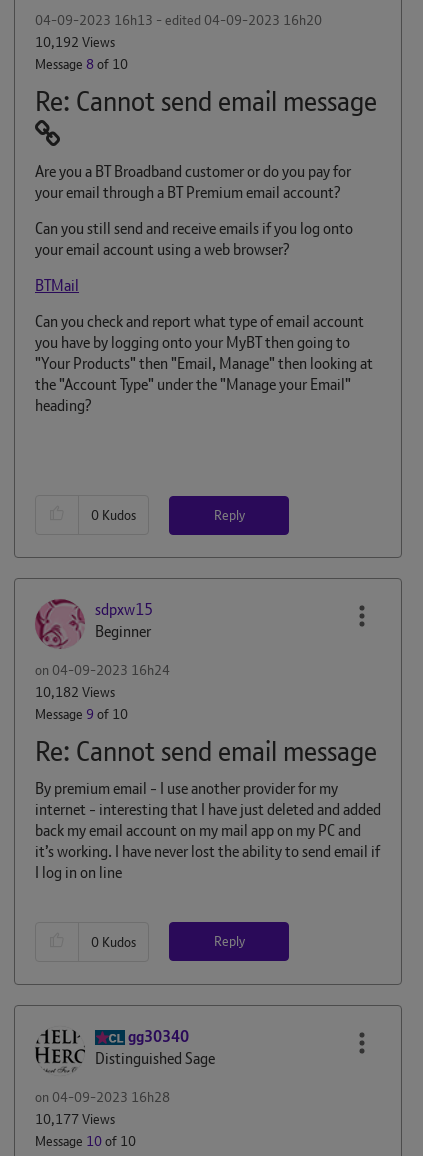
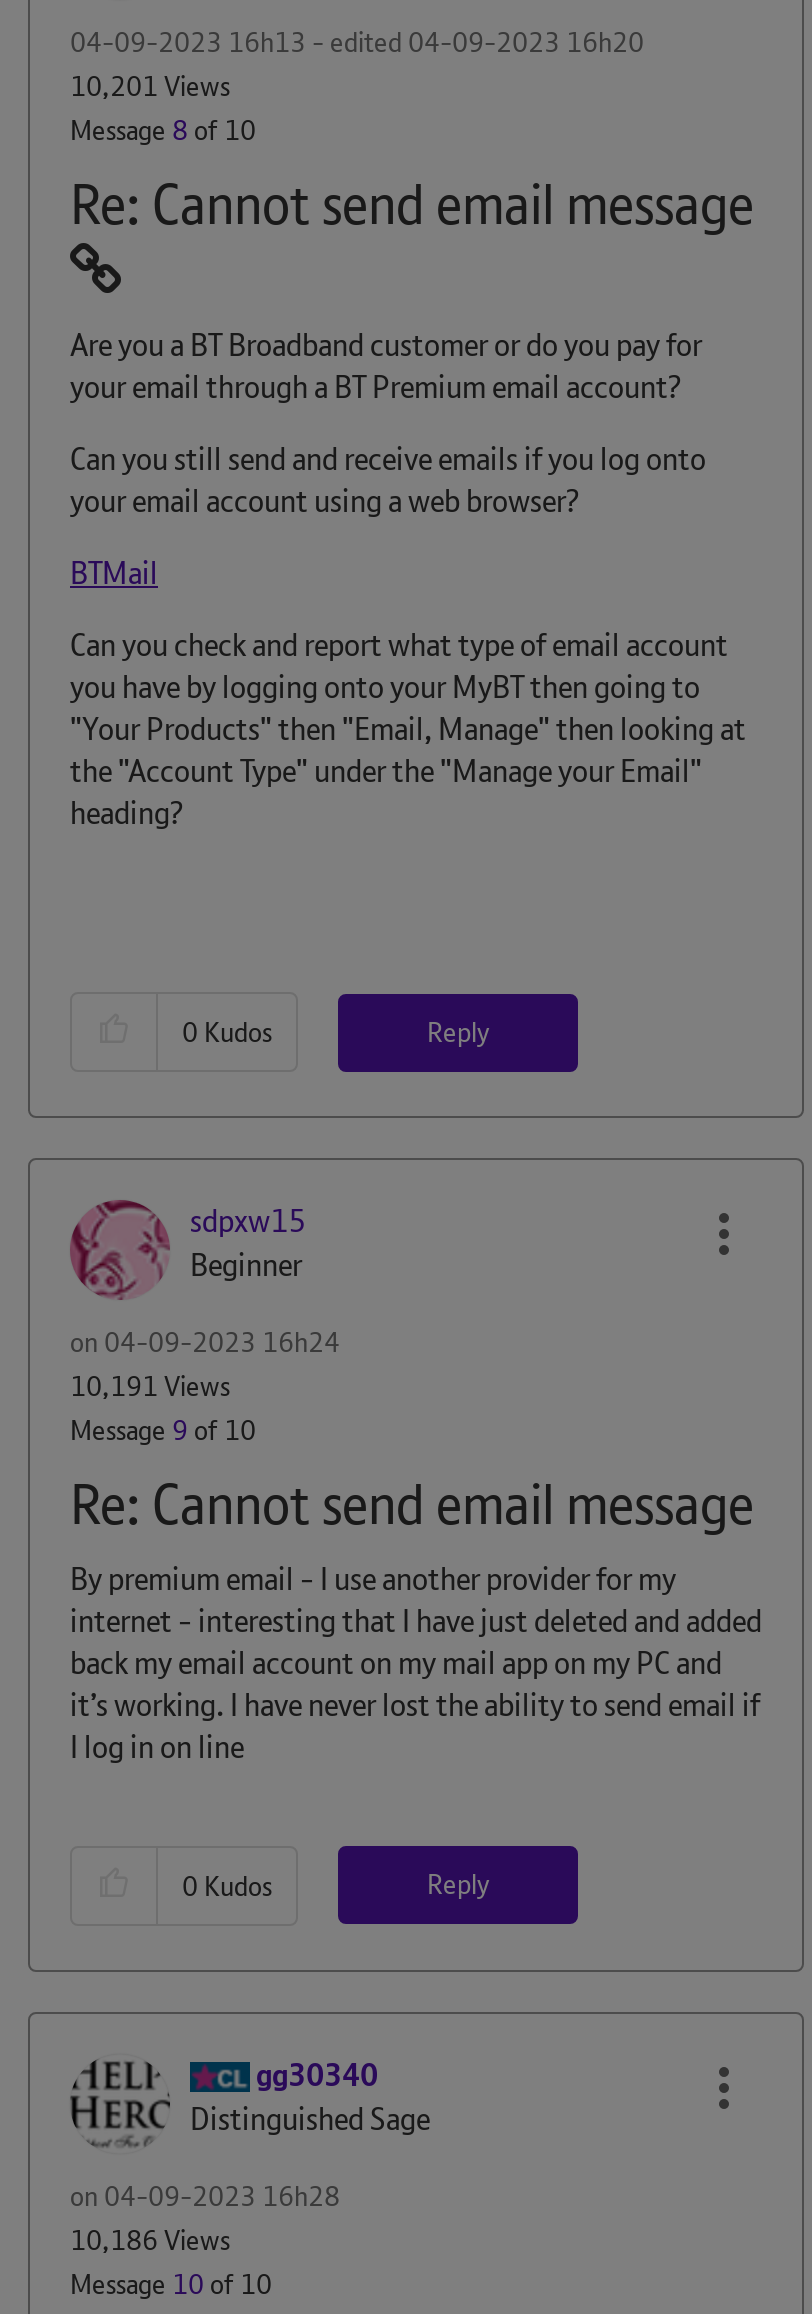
- 10,192 Views
+ 10,201 Views

- 10,182 Views
+ 10,191 Views

- 10,177 Views
+ 10,186 Views
